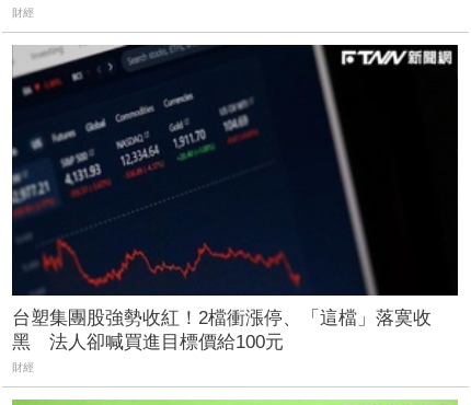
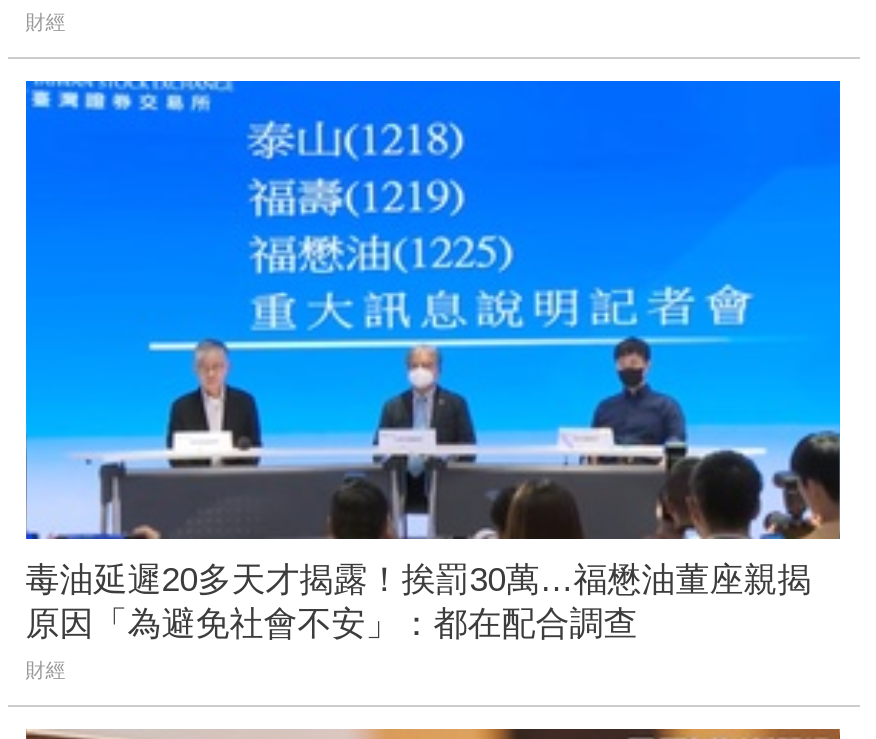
- [image]
- 台塑集團股強勢收紅！2檔衝漲停、「這檔」落寞收
- 黑 法人卻喊買進目標價給100元
+ [image]
+ 毒油延遲20多天才揭露！挨罰30萬…福懋油董座親揭
+ 原因「為避免社會不安」：都在配合調查
